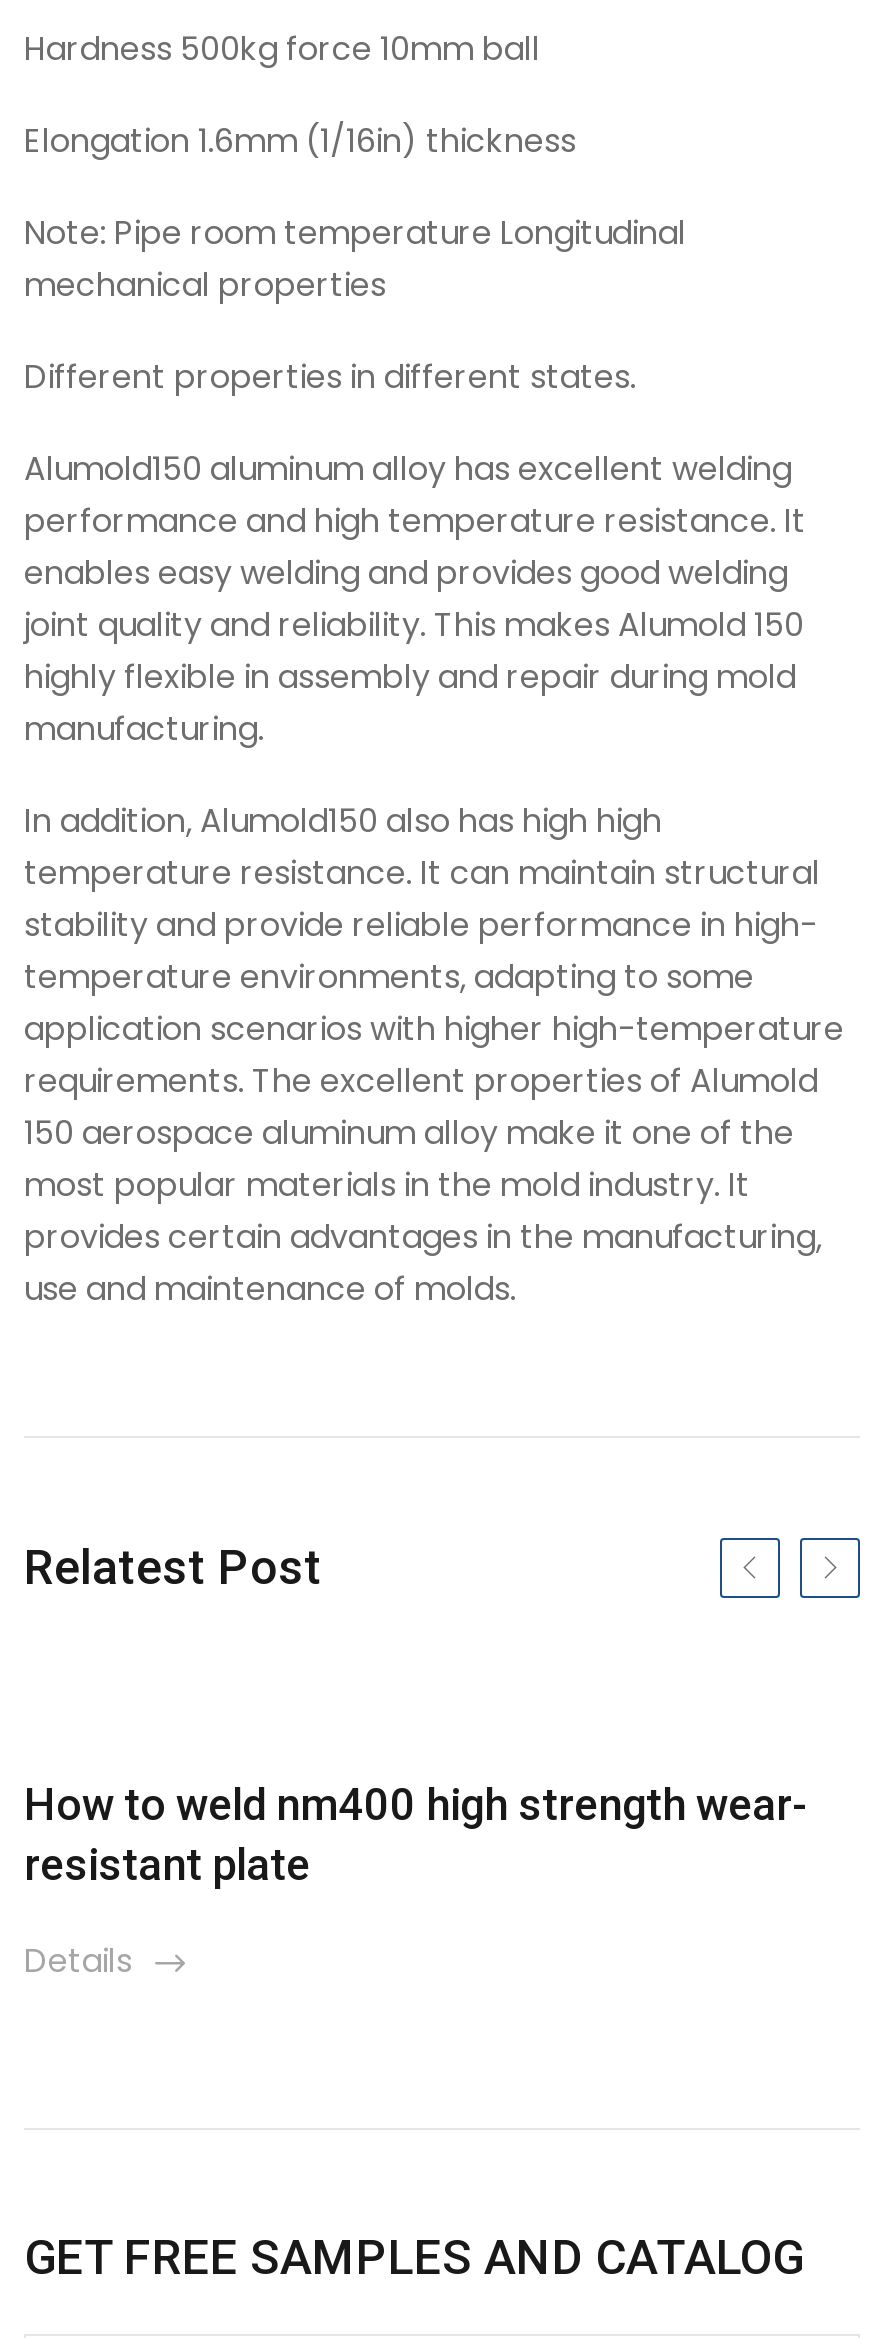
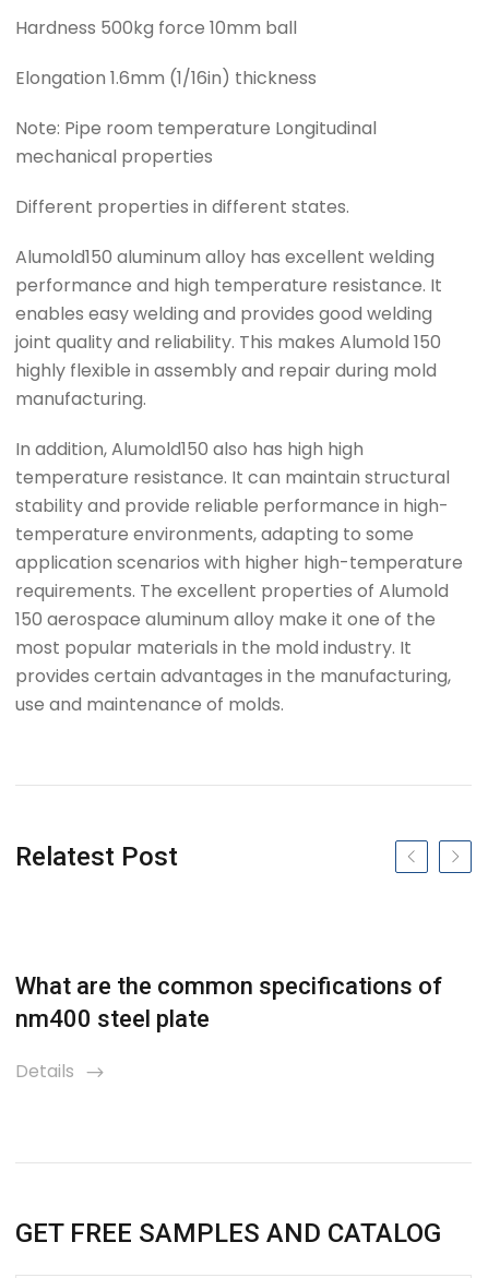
- How to weld nm400 high strength wear-
- resistant plate
+ What are the common specifications of
+ nm400 steel plate
